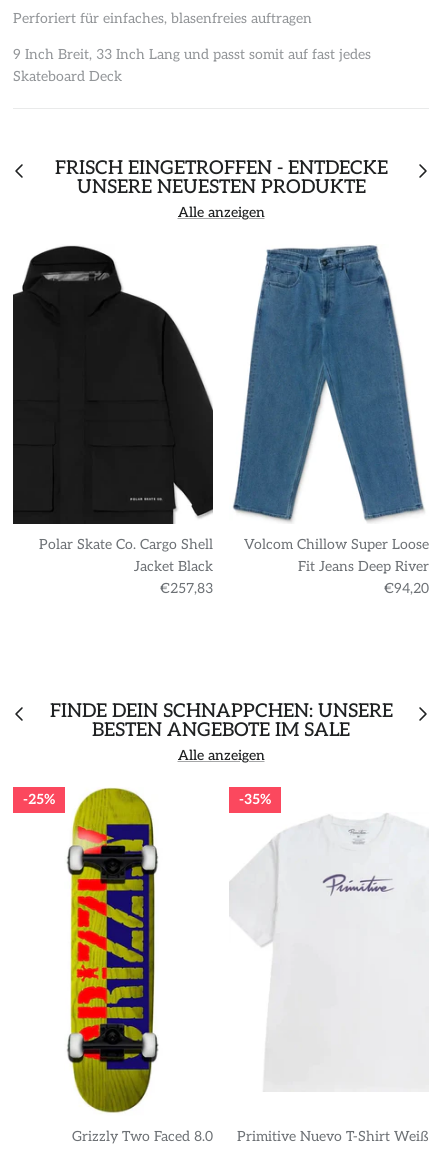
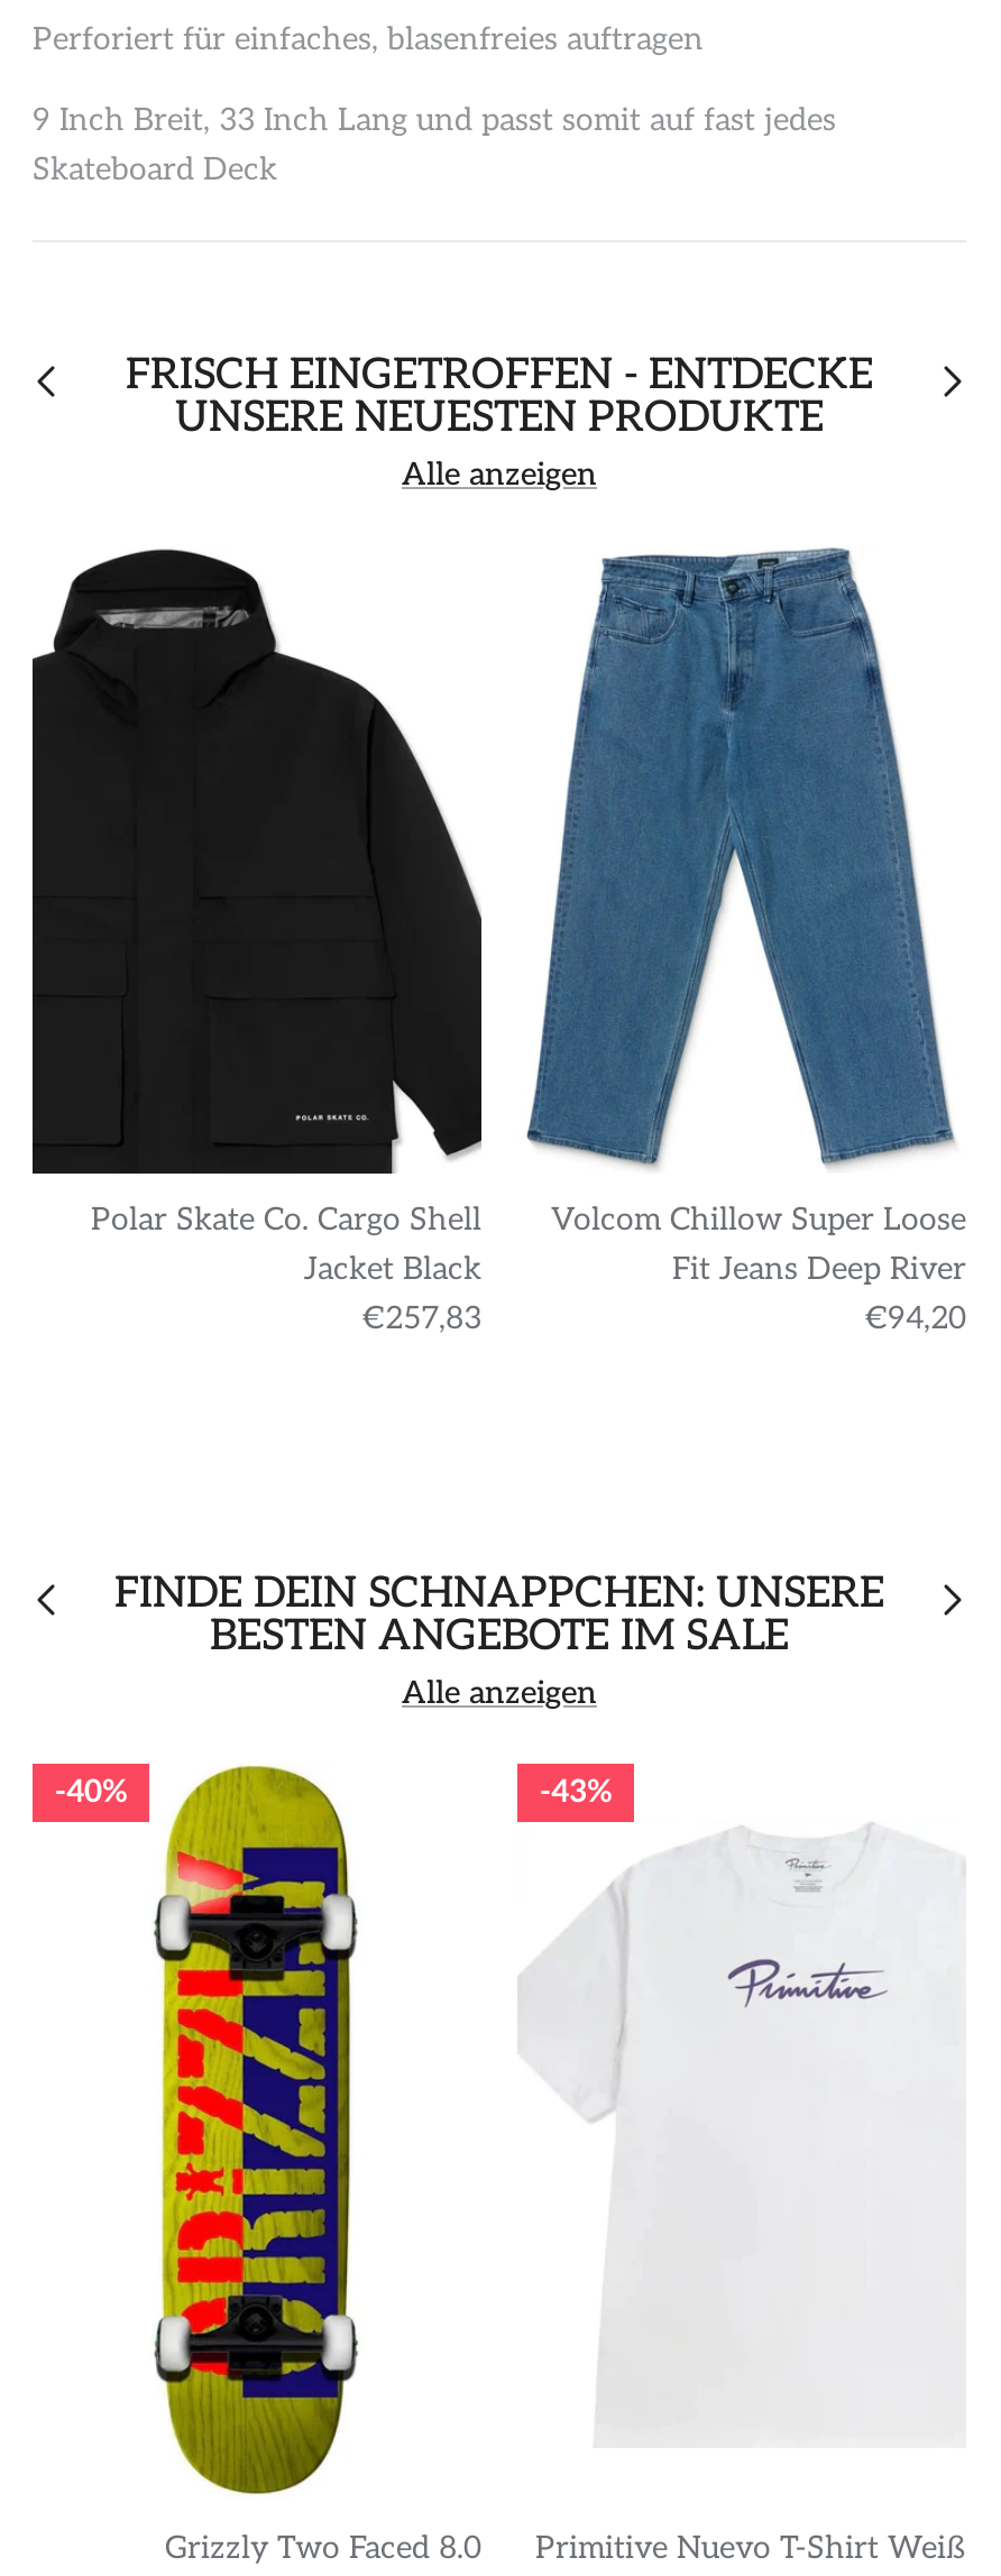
- 25%
+ 40%

- 35%
+ 43%
